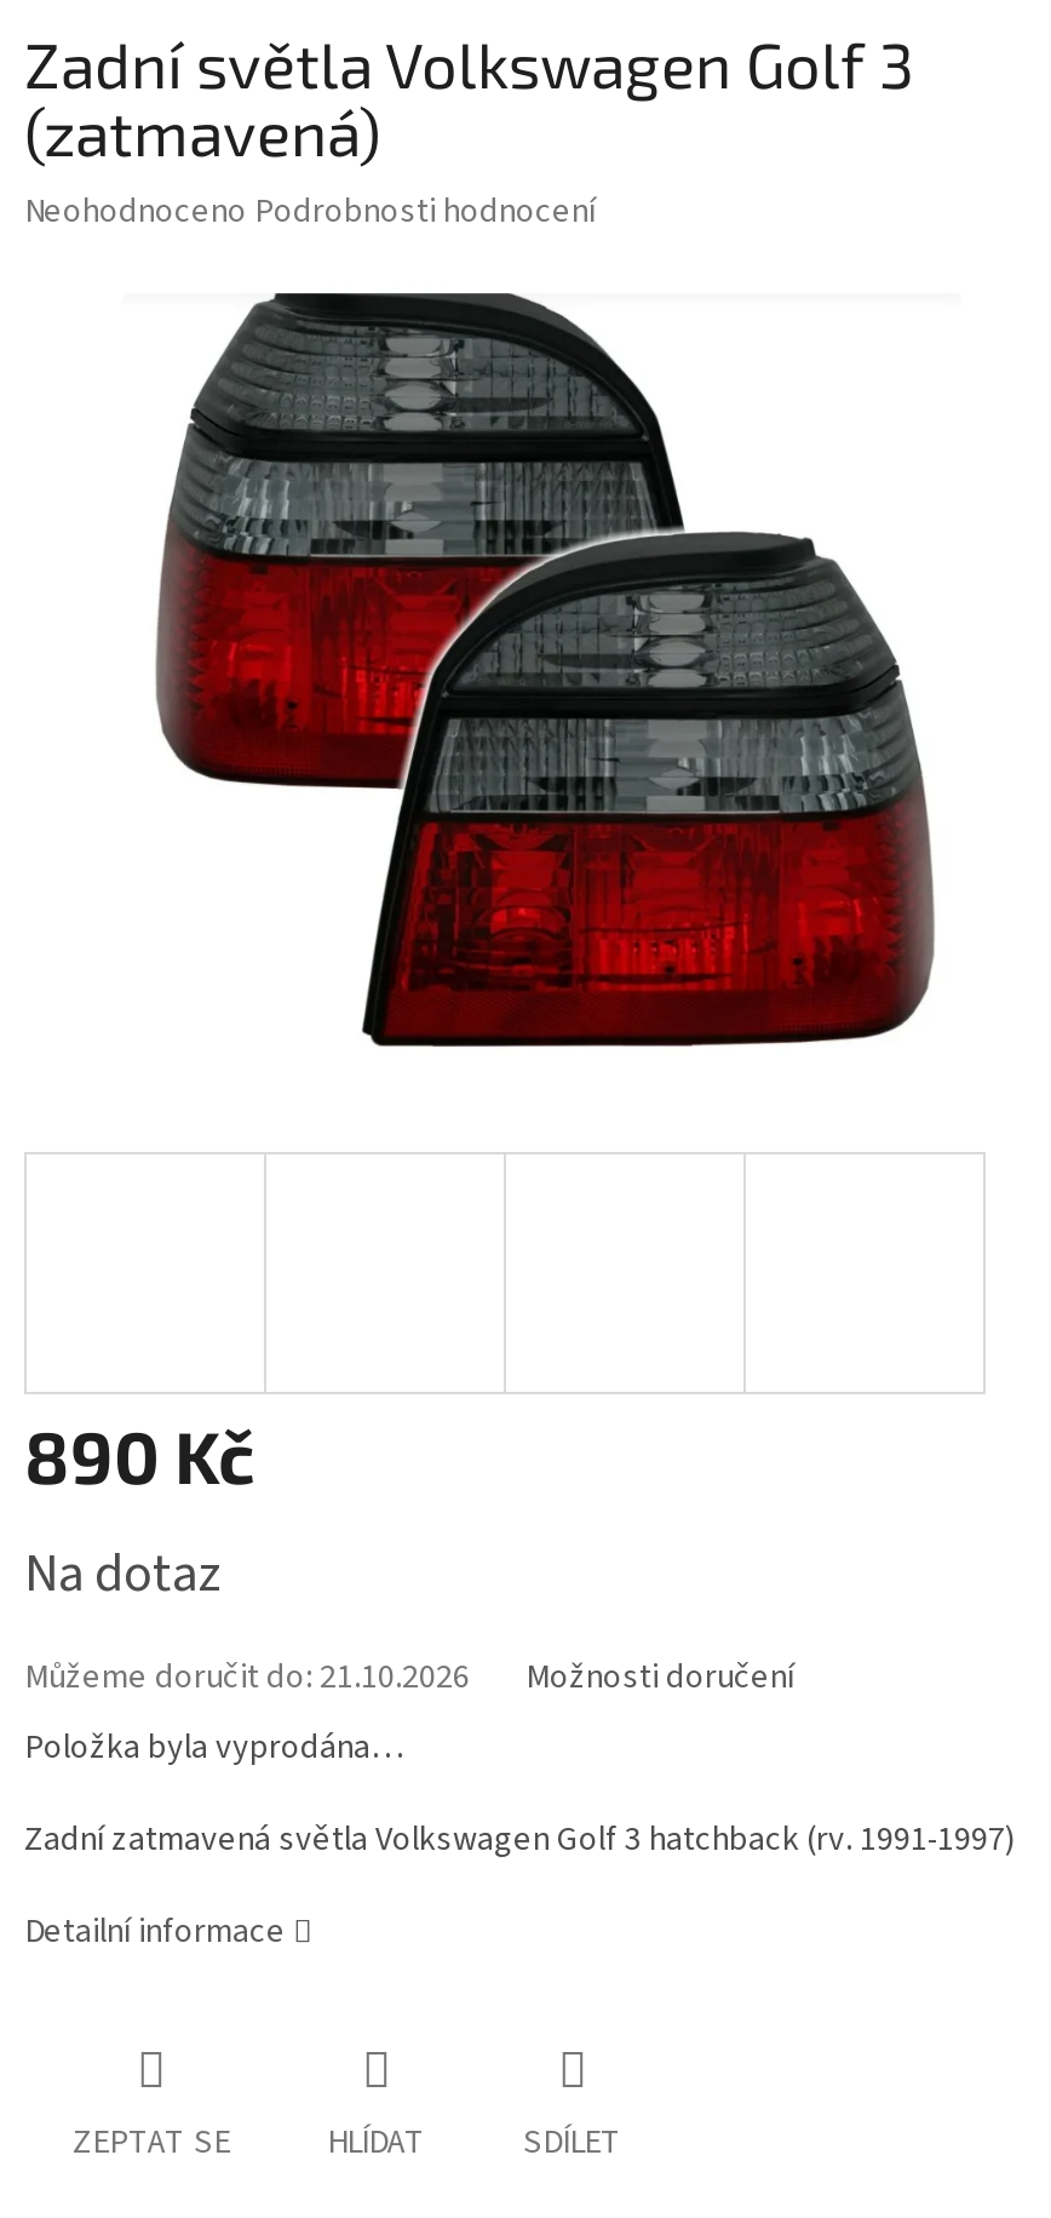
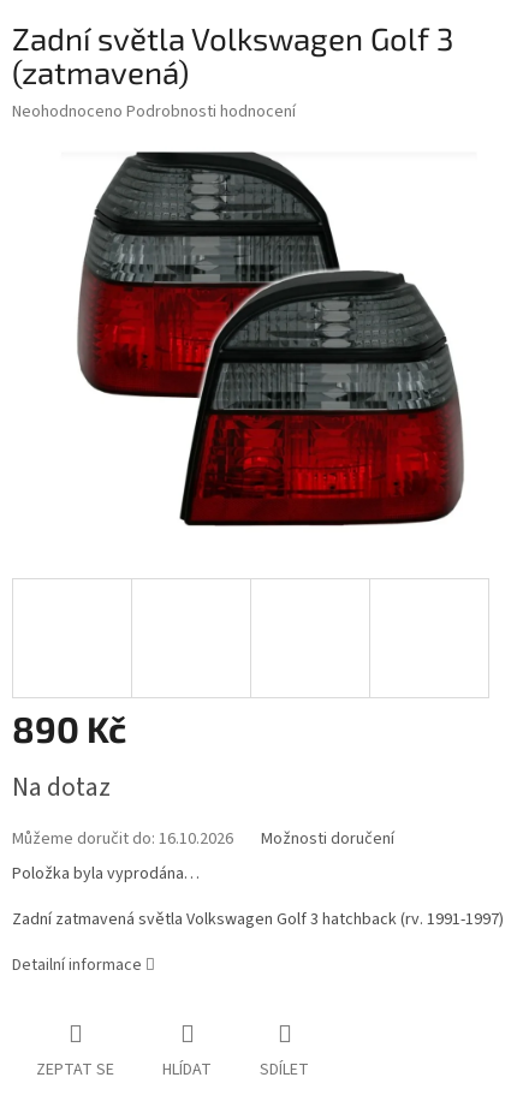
- Můžeme doručit do: 21.10.2026
+ Můžeme doručit do: 16.10.2026
